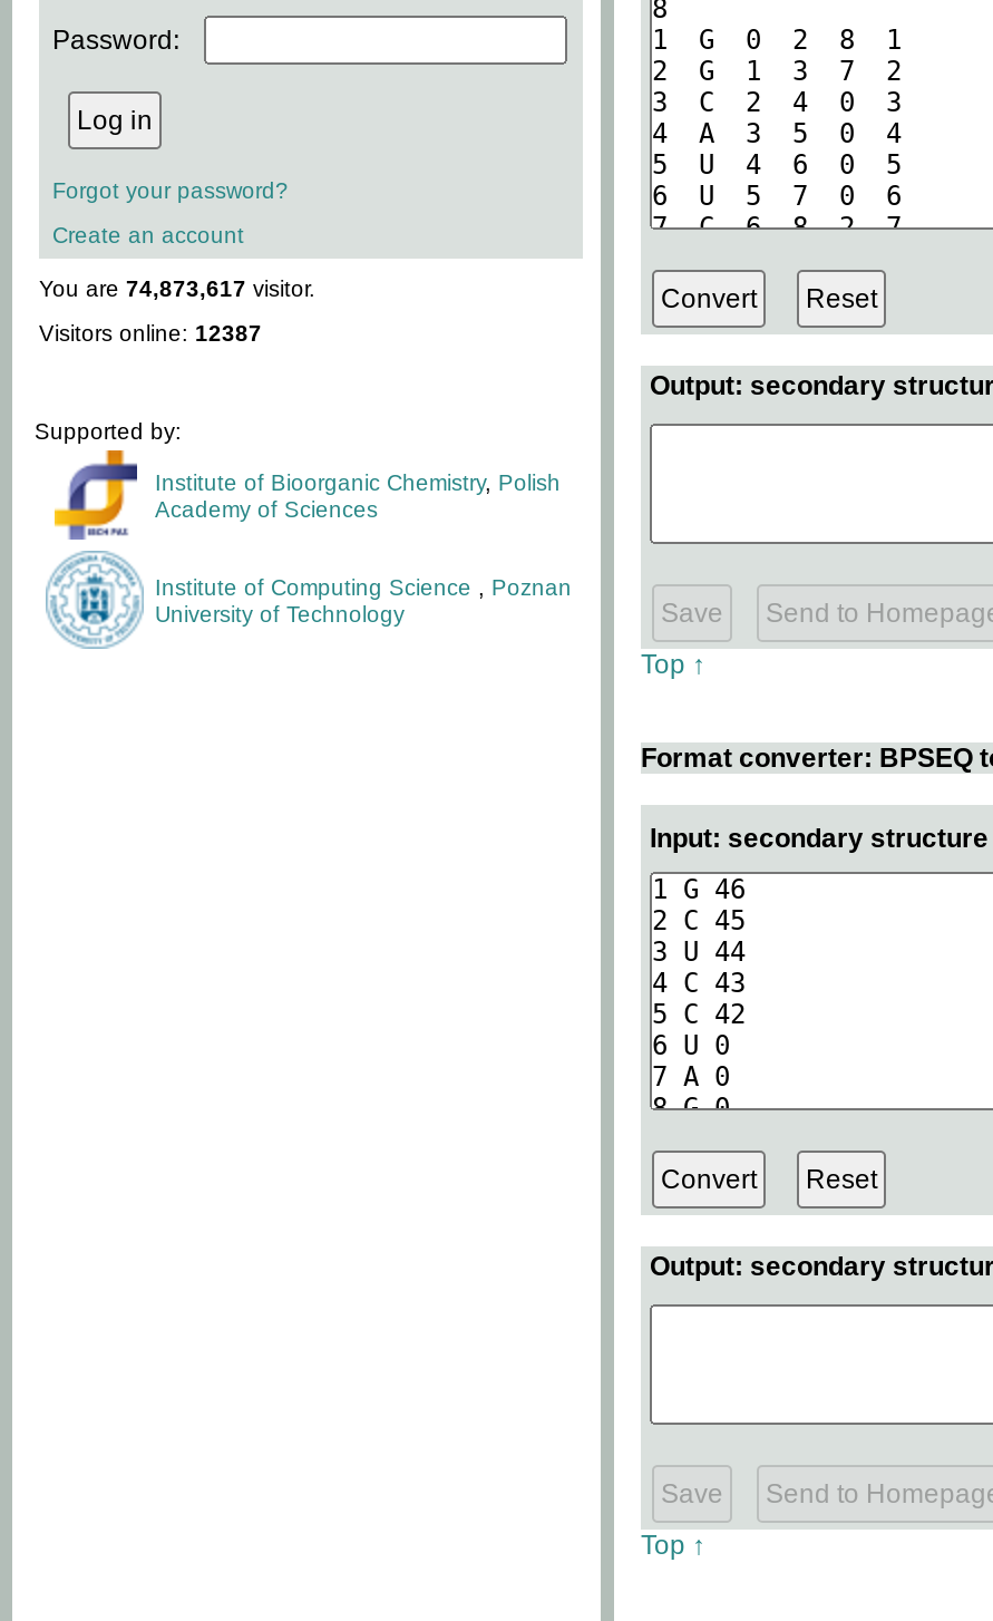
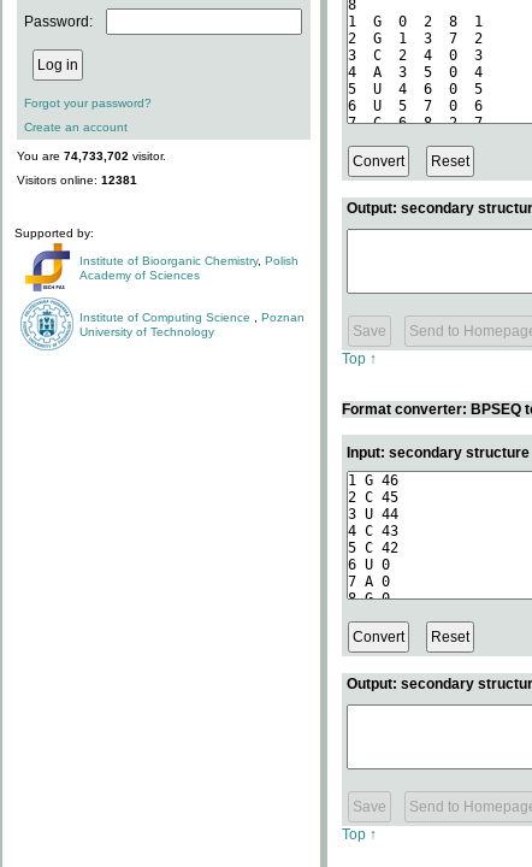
- You are 74,873,617 visitor.
+ You are 74,733,702 visitor.

- Visitors online: 12387
+ Visitors online: 12381
